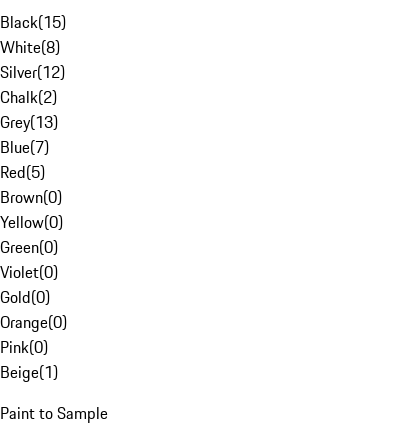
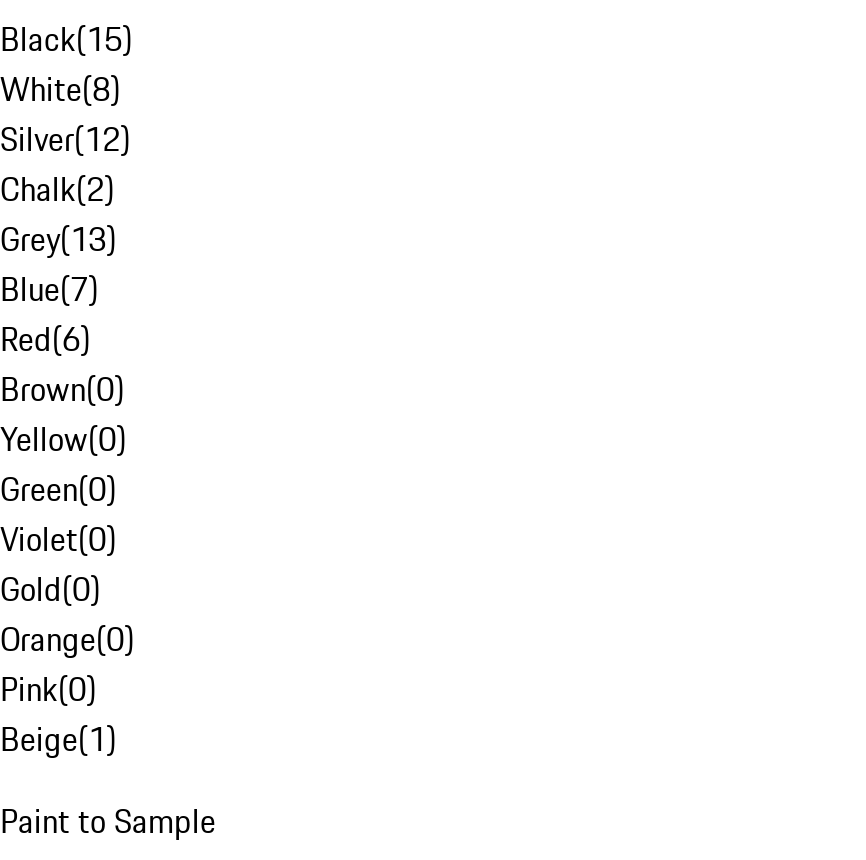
- Red(5)
+ Red(6)
